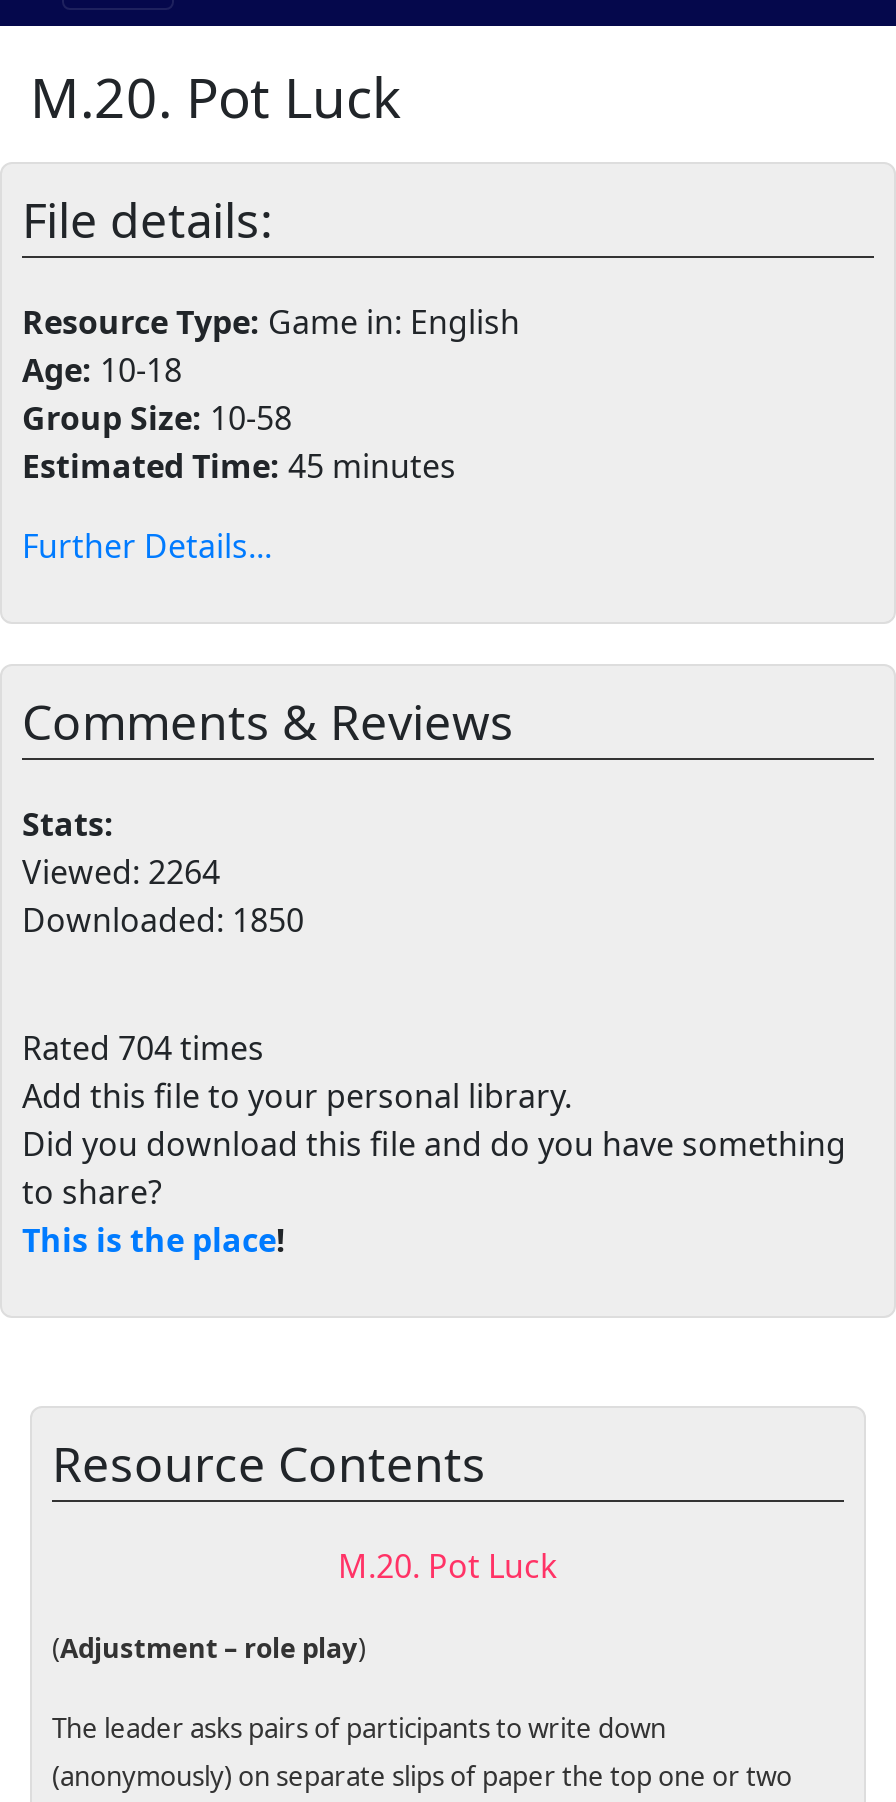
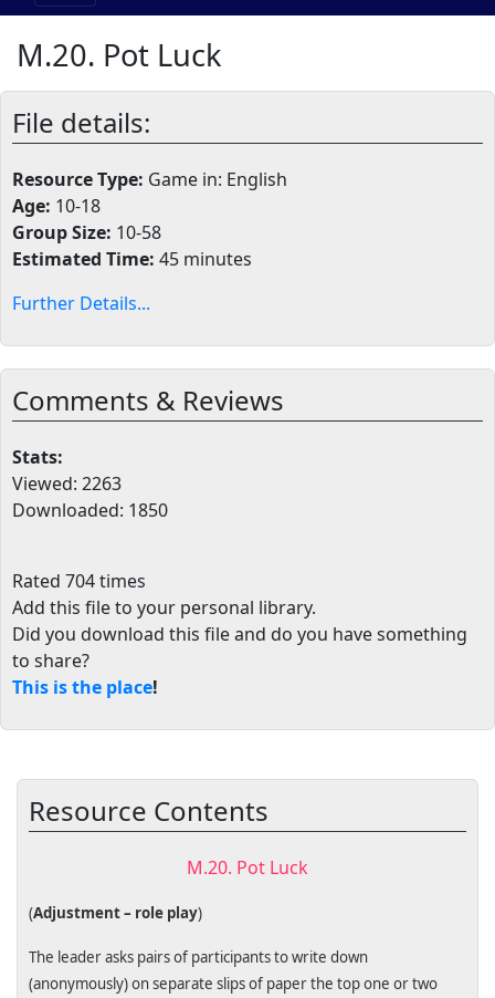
- Viewed: 2264
+ Viewed: 2263
